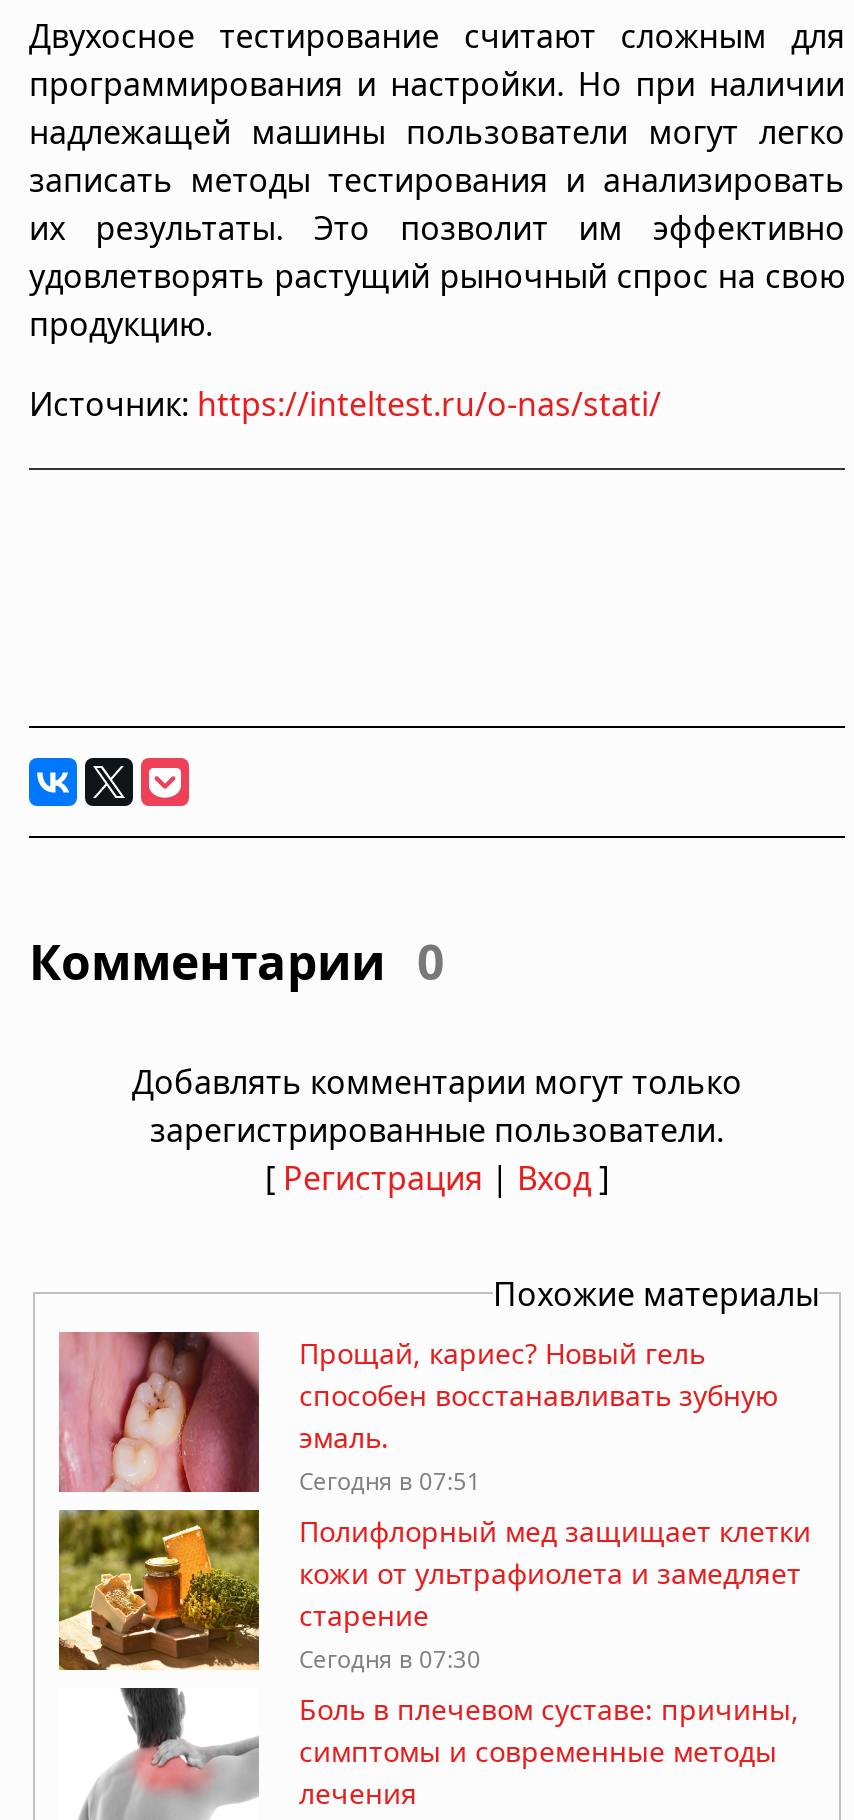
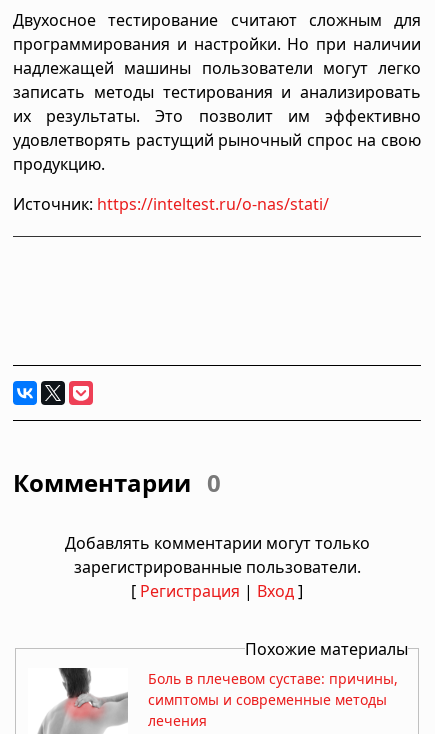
- [image]
- Прощай, кариес? Новый гель
- способен восстанавливать зубную
- эмаль.
- Сегодня в 07:51
- Полифлорный мед защищает клетки
- кожи от ультрафиолета и замедляет
- старение
- Сегодня в 07:30

- [image]
